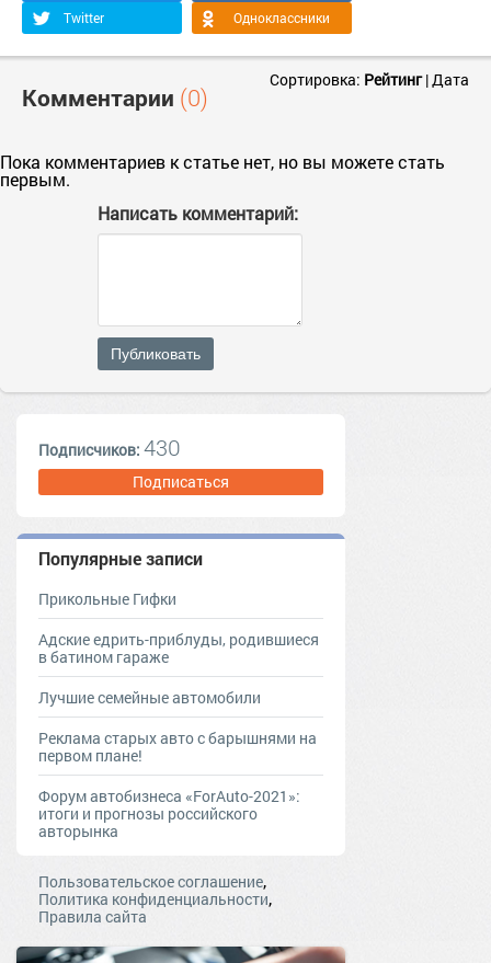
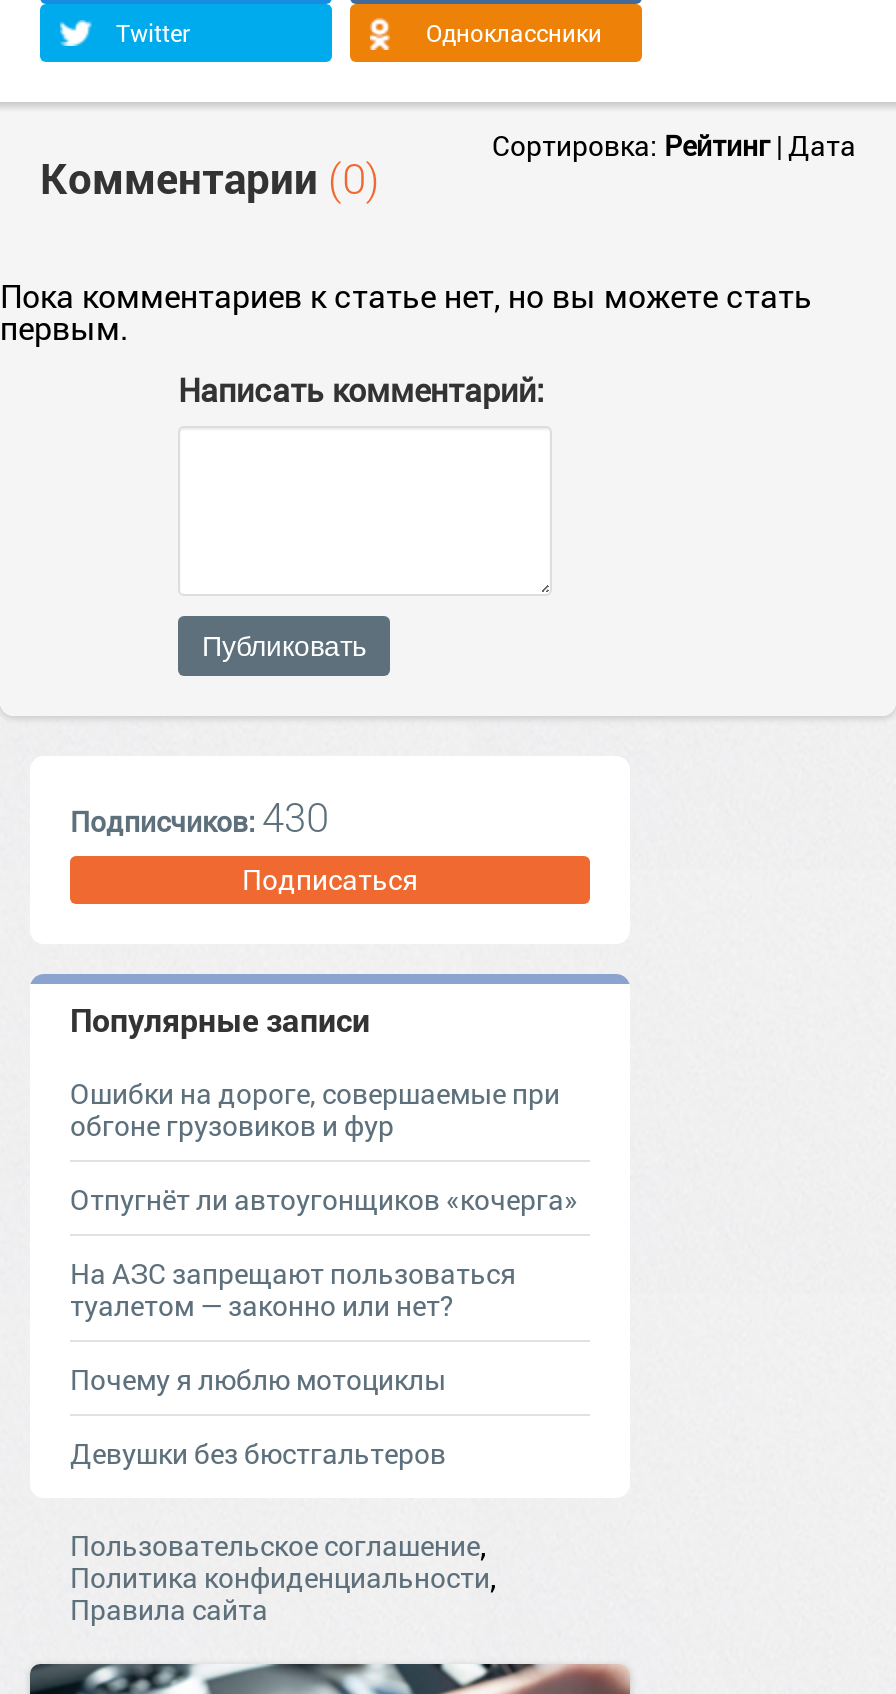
- Прикольные Гифки
+ Ошибки на дороге, совершаемые при
+ обгоне грузовиков и фур

- Адские едрить-приблуды, родившиеся
- в батином гараже
+ Отпугнёт ли автоугонщиков «кочерга»

- Лучшие семейные автомобили
+ На АЗС запрещают пользоваться
+ туалетом — законно или нет?

- Реклама старых авто с барышнями на
- первом плане!
+ Почему я люблю мотоциклы

- Форум автобизнеса «ForAuto-2021»:
- итоги и прогнозы российского
- авторынка
+ Девушки без бюстгальтеров
